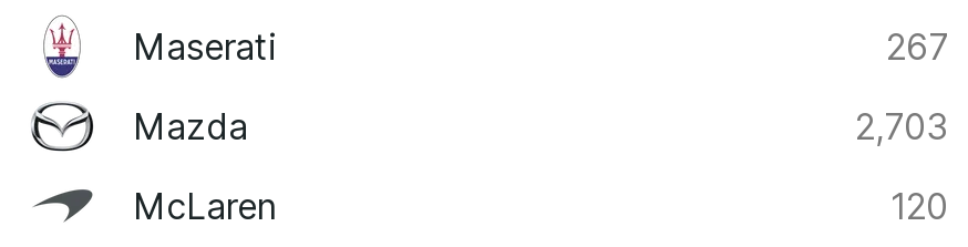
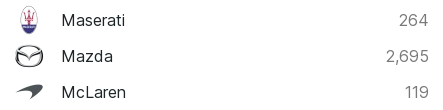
- 267
+ 264

- 2,703
+ 2,695

- 120
+ 119
